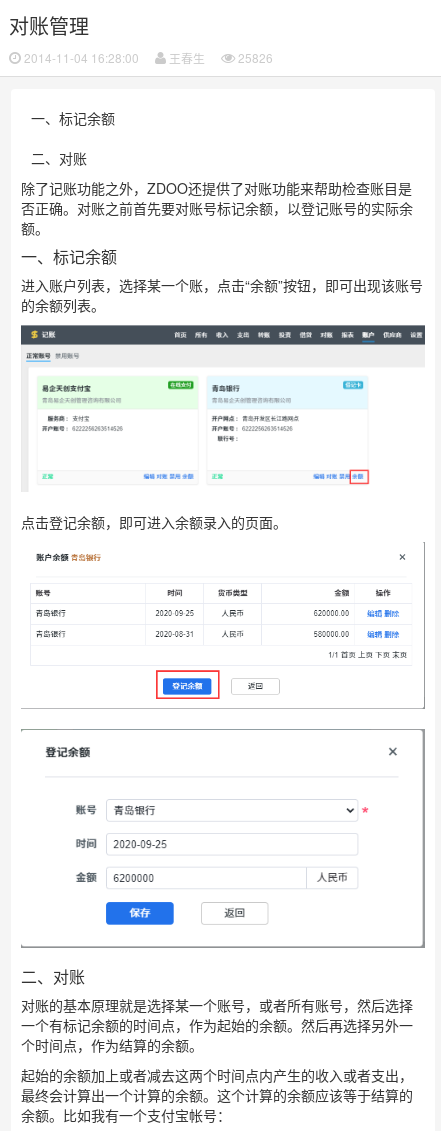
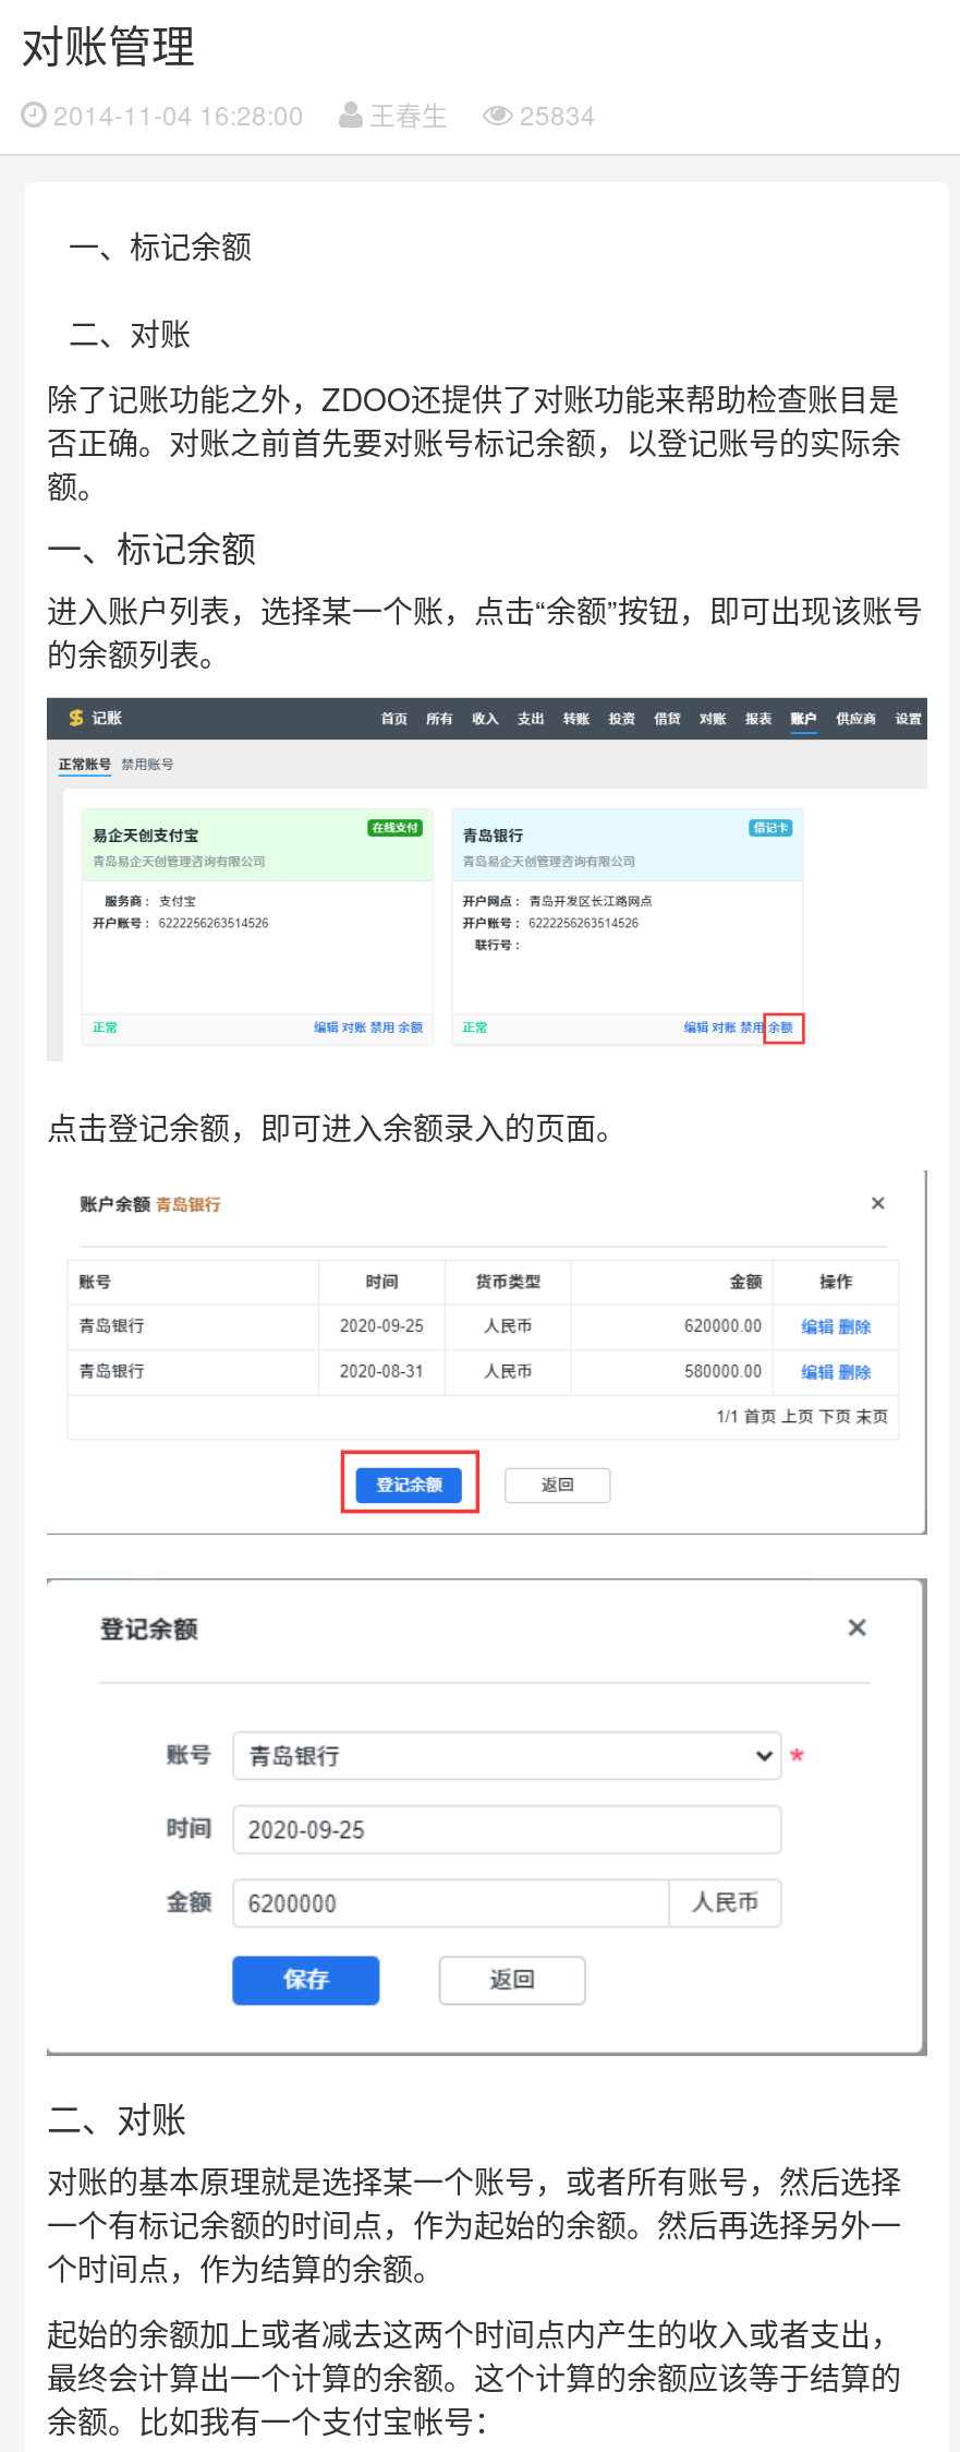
- 2014-11-04 16:28:00 王春生 25826
+ 2014-11-04 16:28:00 王春生 25834
